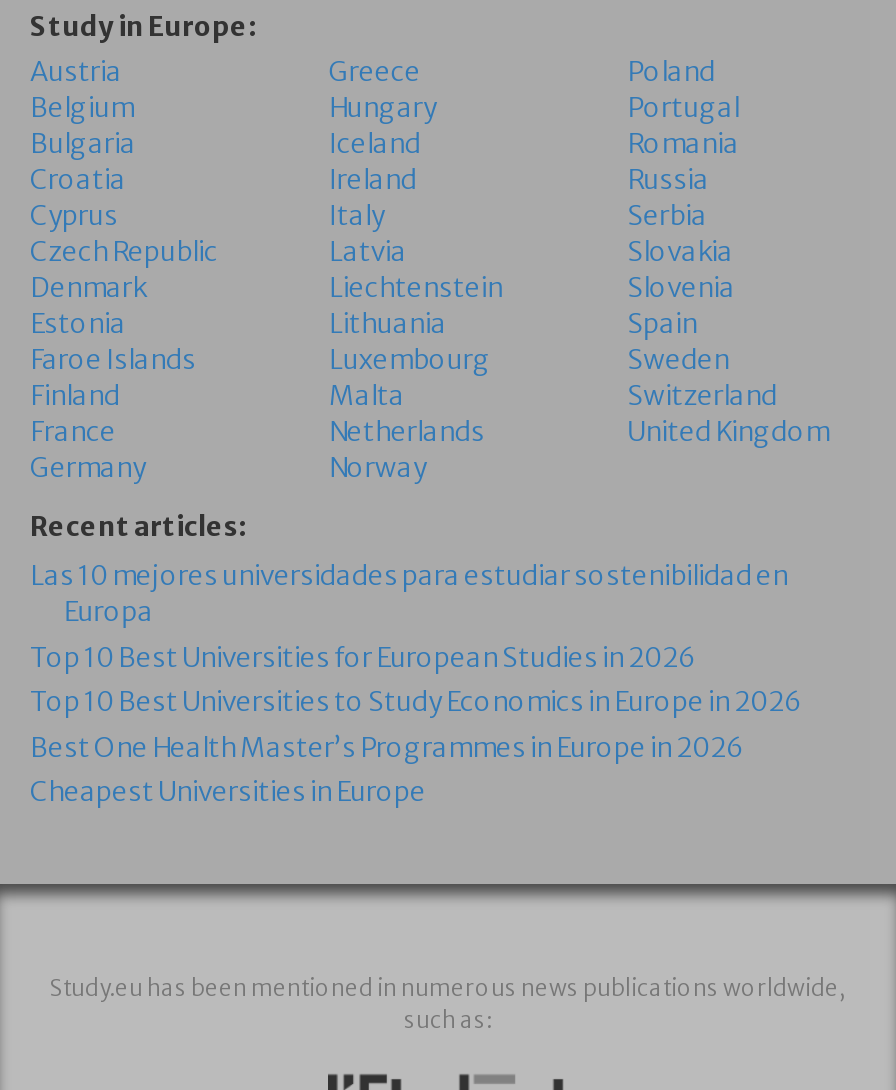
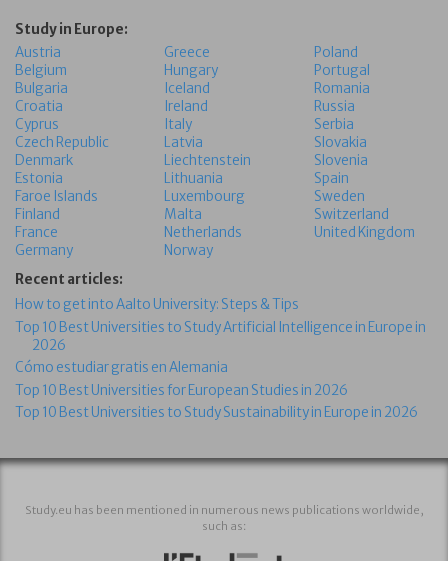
- Las 10 mejores universidades para estudiar sostenibilidad en
- Europa
+ How to get into Aalto University: Steps & Tips
+ Top 10 Best Universities to Study Artificial Intelligence in Europe in
+ 2026
+ Cómo estudiar gratis en Alemania

moved down: Top 10 Best Universities for European Studies in 2026

- Top 10 Best Universities to Study Economics in Europe in 2026
- Best One Health Master’s Programmes in Europe in 2026
- Cheapest Universities in Europe
+ Top 10 Best Universities to Study Sustainability in Europe in 2026
